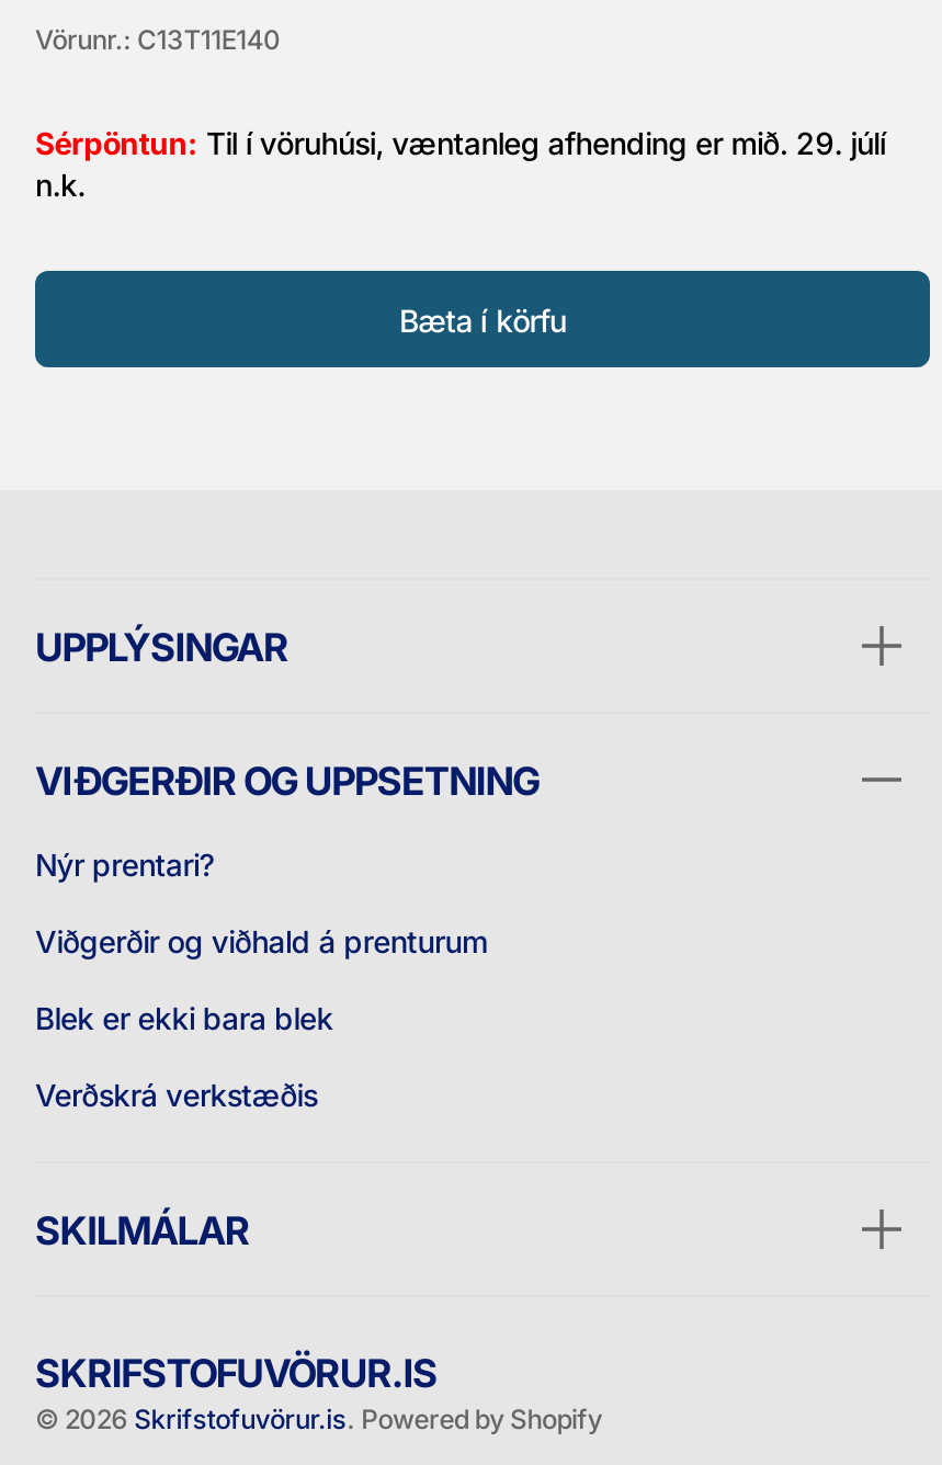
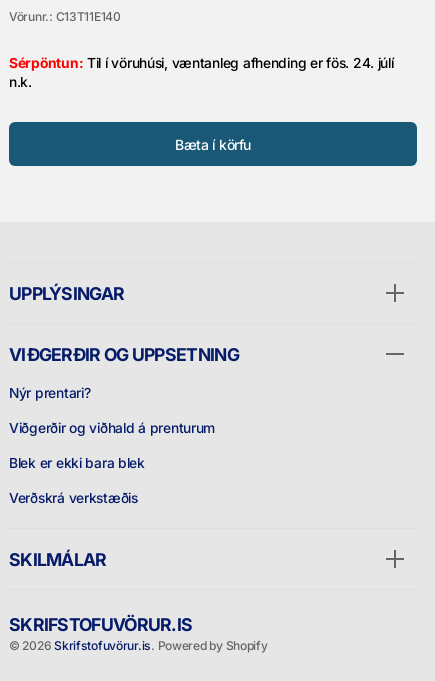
- Sérpöntun: Til í vöruhúsi, væntanleg afhending er mið. 29. júlí
+ Sérpöntun: Til í vöruhúsi, væntanleg afhending er fös. 24. júlí
